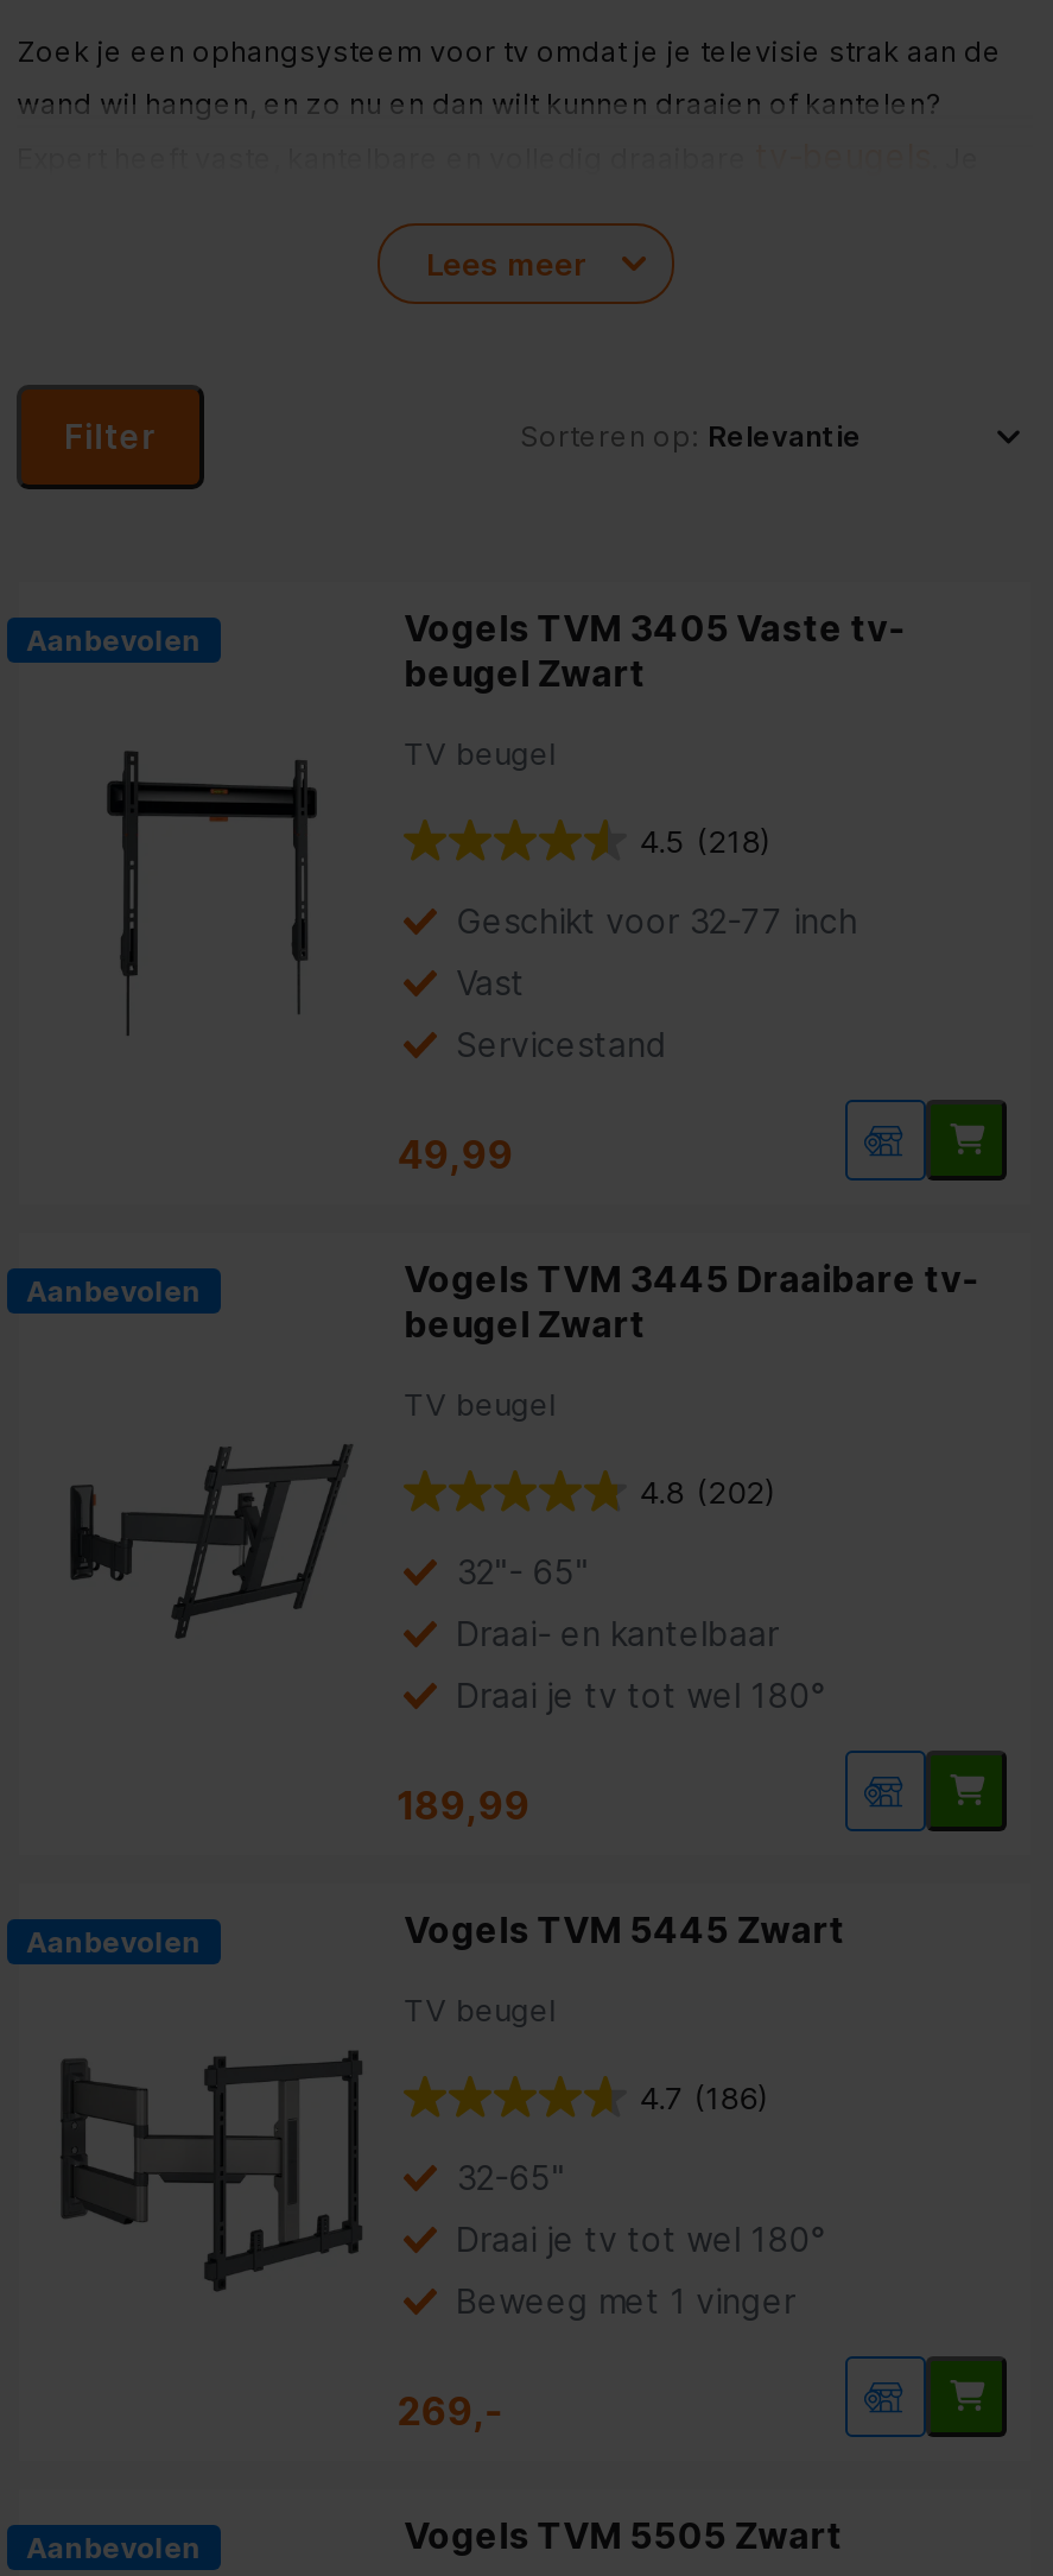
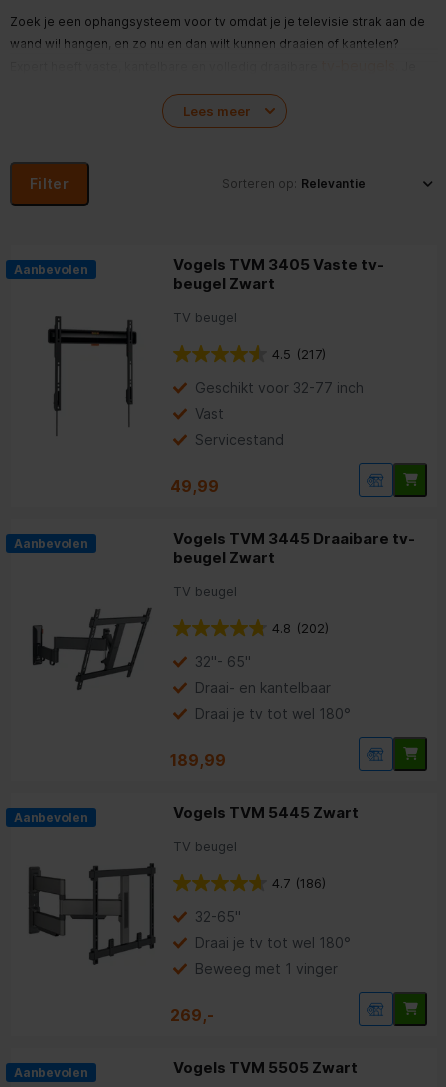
- 4.5 (218)
+ 4.5 (217)
